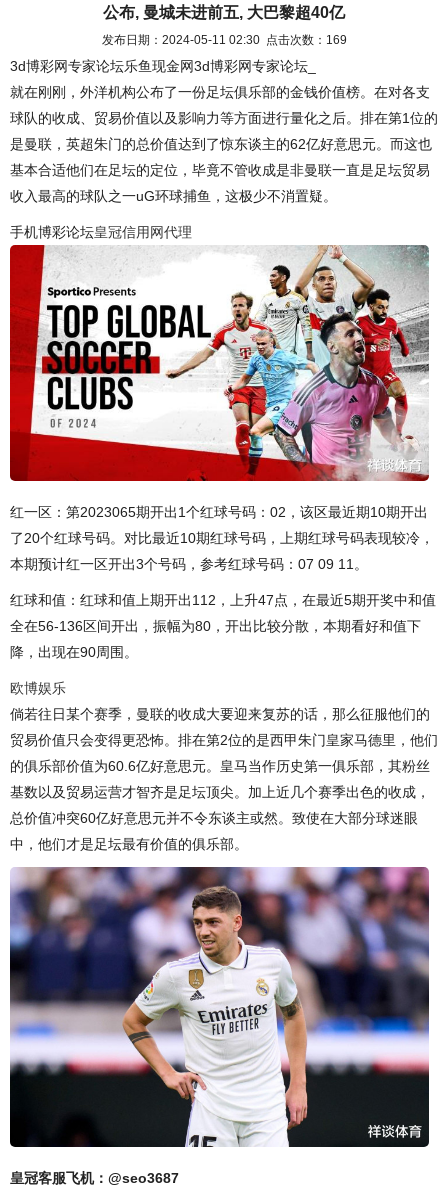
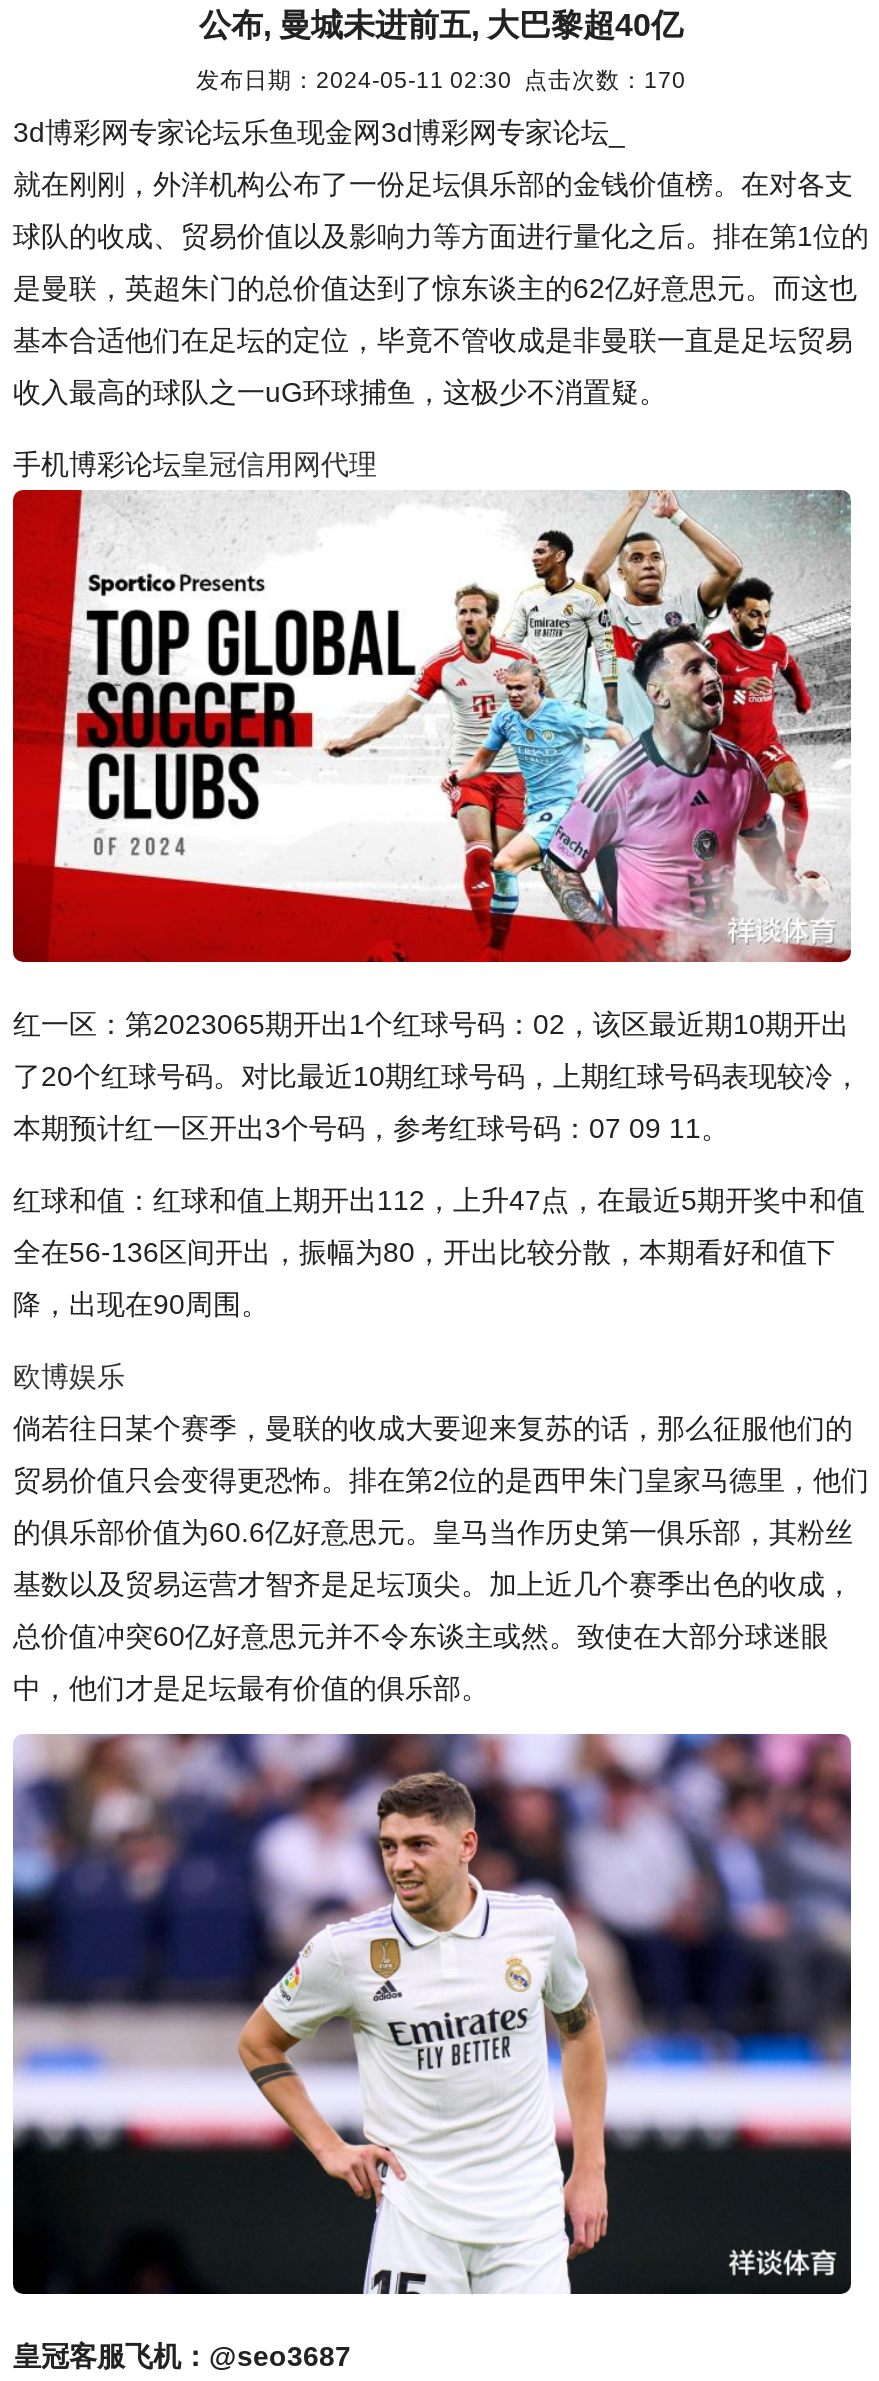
- 发布日期：2024-05-11 02:30 点击次数：169
+ 发布日期：2024-05-11 02:30 点击次数：170
